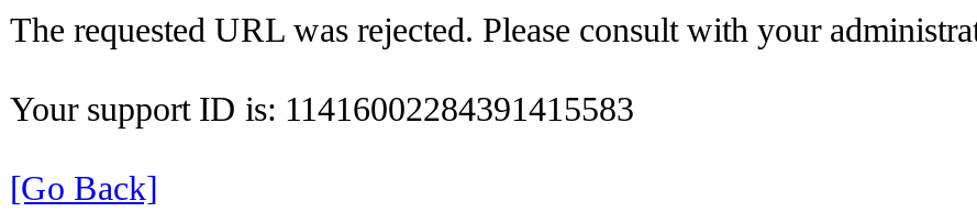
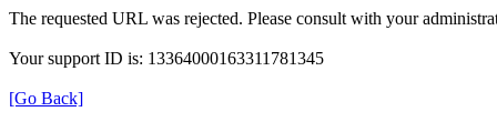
- Your support ID is: 11416002284391415583
+ Your support ID is: 13364000163311781345
